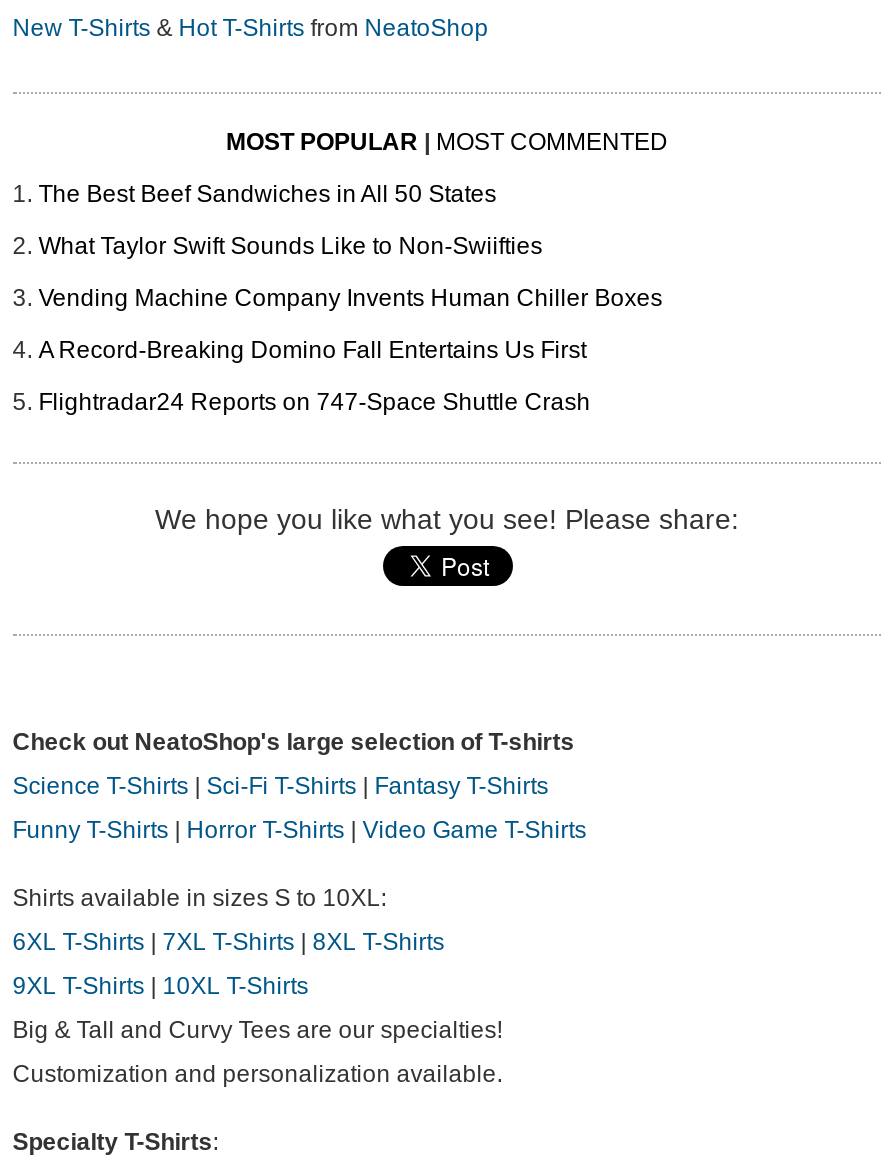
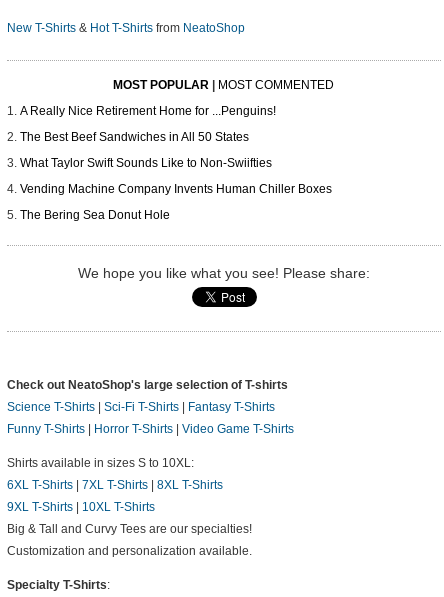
+ A Really Nice Retirement Home for ...Penguins!

moved down: The Best Beef Sandwiches in All 50 States | What Taylor Swift Sounds Like to Non-Swiifties | Vending Machine Company Invents Human Chiller Boxes

- A Record-Breaking Domino Fall Entertains Us First
- Flightradar24 Reports on 747-Space Shuttle Crash
+ The Bering Sea Donut Hole
